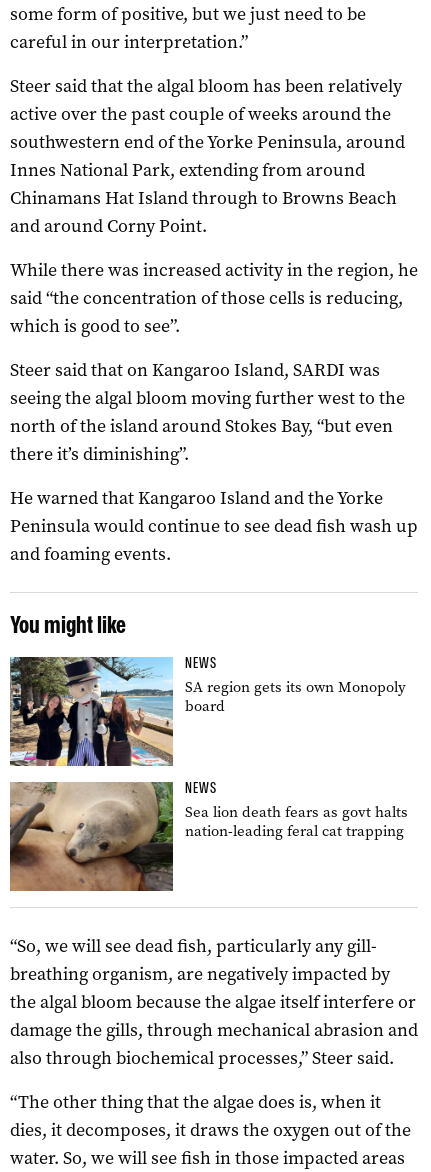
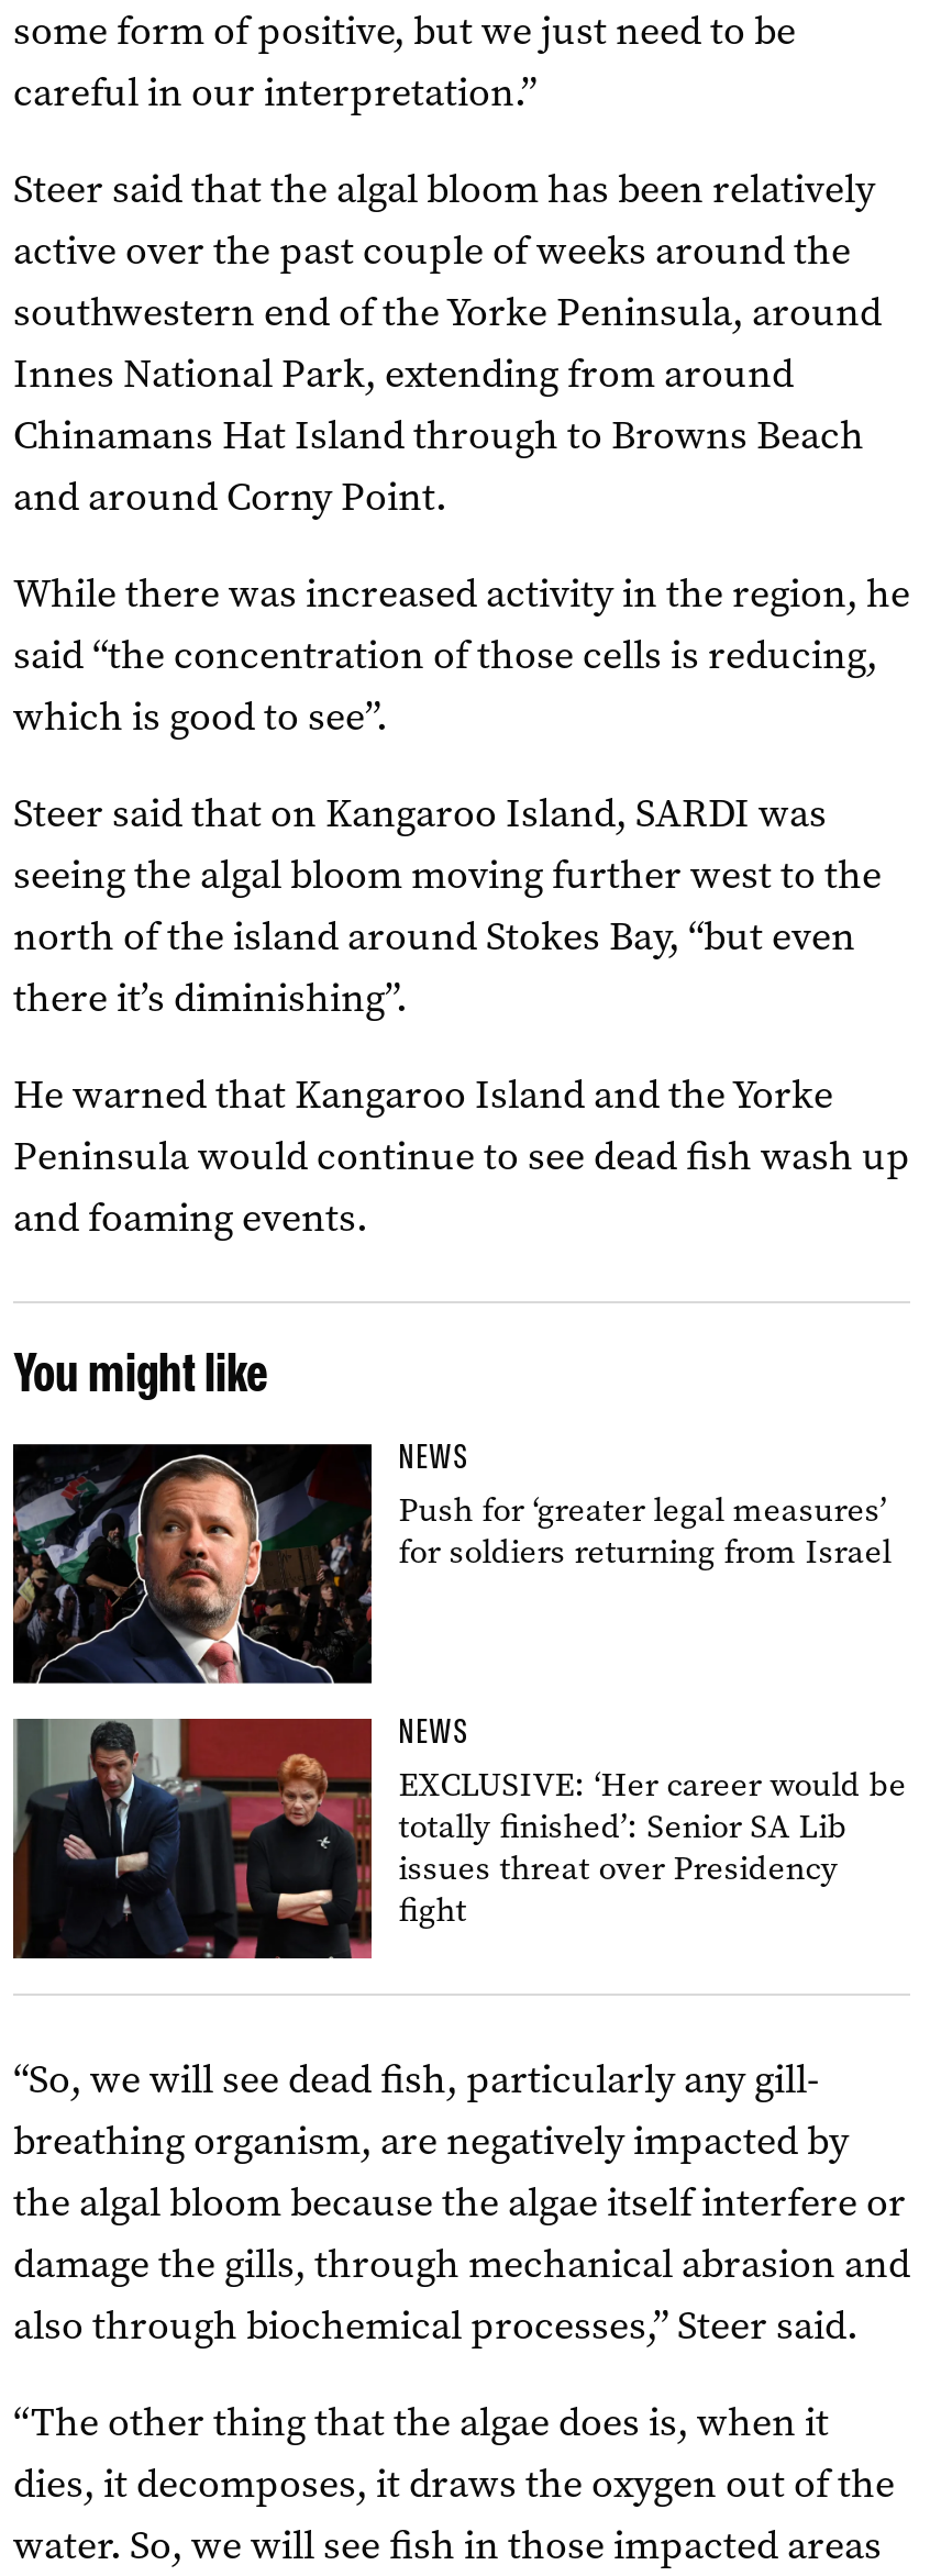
- [image]
- SA region gets its own Monopoly
- board
+ [image]
+ Push for ‘greater legal measures’
+ for soldiers returning from Israel

- [image]
- Sea lion death fears as govt halts
- nation-leading feral cat trapping
+ [image]
+ EXCLUSIVE: ‘Her career would be
+ totally finished’: Senior SA Lib
+ issues threat over Presidency
+ fight
